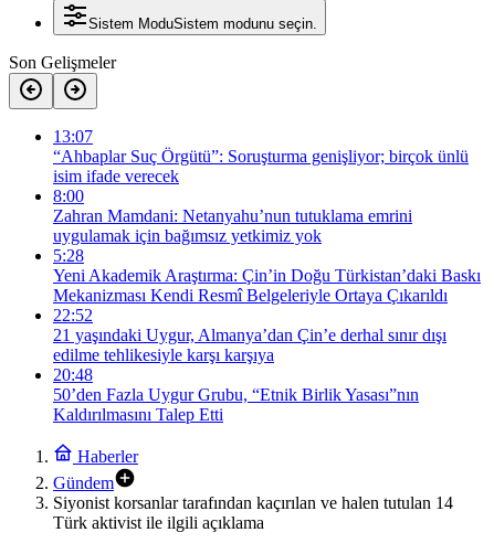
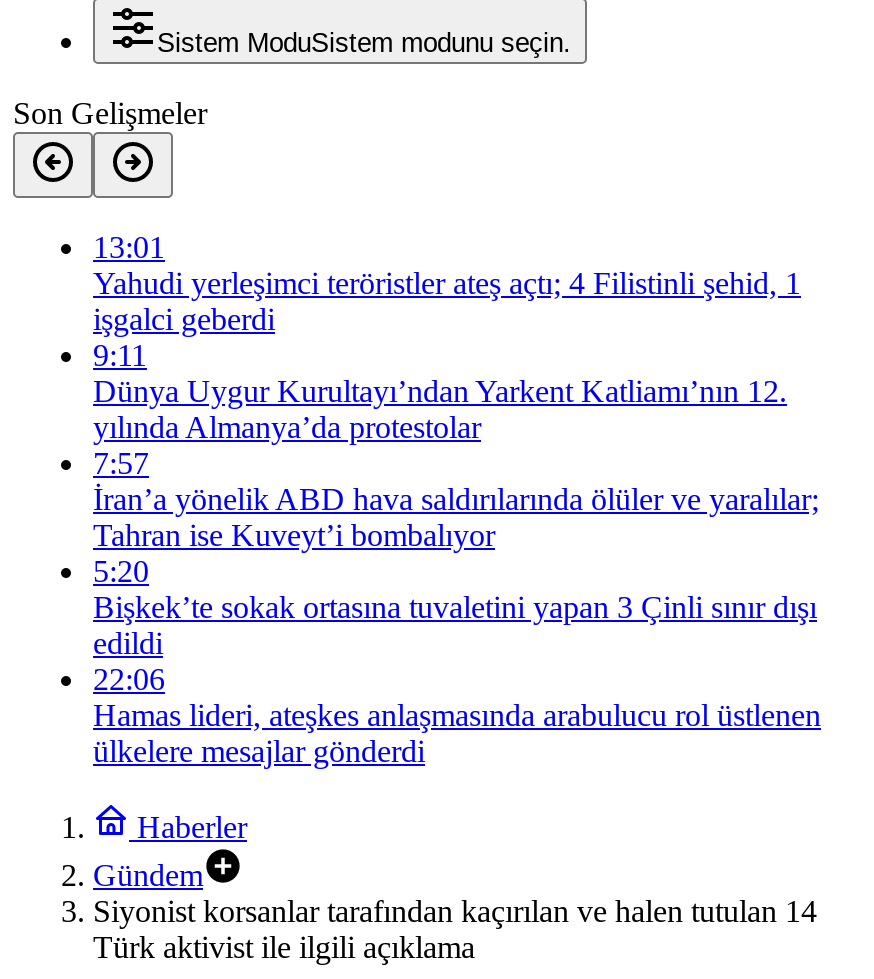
- 13:07
- “Ahbaplar Suç Örgütü”: Soruşturma genişliyor; birçok ünlü
- isim ifade verecek
- 8:00
- Zahran Mamdani: Netanyahu’nun tutuklama emrini
- uygulamak için bağımsız yetkimiz yok
- 5:28
- Yeni Akademik Araştırma: Çin’in Doğu Türkistan’daki Baskı
- Mekanizması Kendi Resmî Belgeleriyle Ortaya Çıkarıldı
- 22:52
- 21 yaşındaki Uygur, Almanya’dan Çin’e derhal sınır dışı
- edilme tehlikesiyle karşı karşıya
- 20:48
- 50’den Fazla Uygur Grubu, “Etnik Birlik Yasası”nın
- Kaldırılmasını Talep Etti
+ 13:01
+ Yahudi yerleşimci teröristler ateş açtı; 4 Filistinli şehid, 1
+ işgalci geberdi
+ 9:11
+ Dünya Uygur Kurultayı’ndan Yarkent Katliamı’nın 12.
+ yılında Almanya’da protestolar
+ 7:57
+ İran’a yönelik ABD hava saldırılarında ölüler ve yaralılar;
+ Tahran ise Kuveyt’i bombalıyor
+ 5:20
+ Bişkek’te sokak ortasına tuvaletini yapan 3 Çinli sınır dışı
+ edildi
+ 22:06
+ Hamas lideri, ateşkes anlaşmasında arabulucu rol üstlenen
+ ülkelere mesajlar gönderdi
